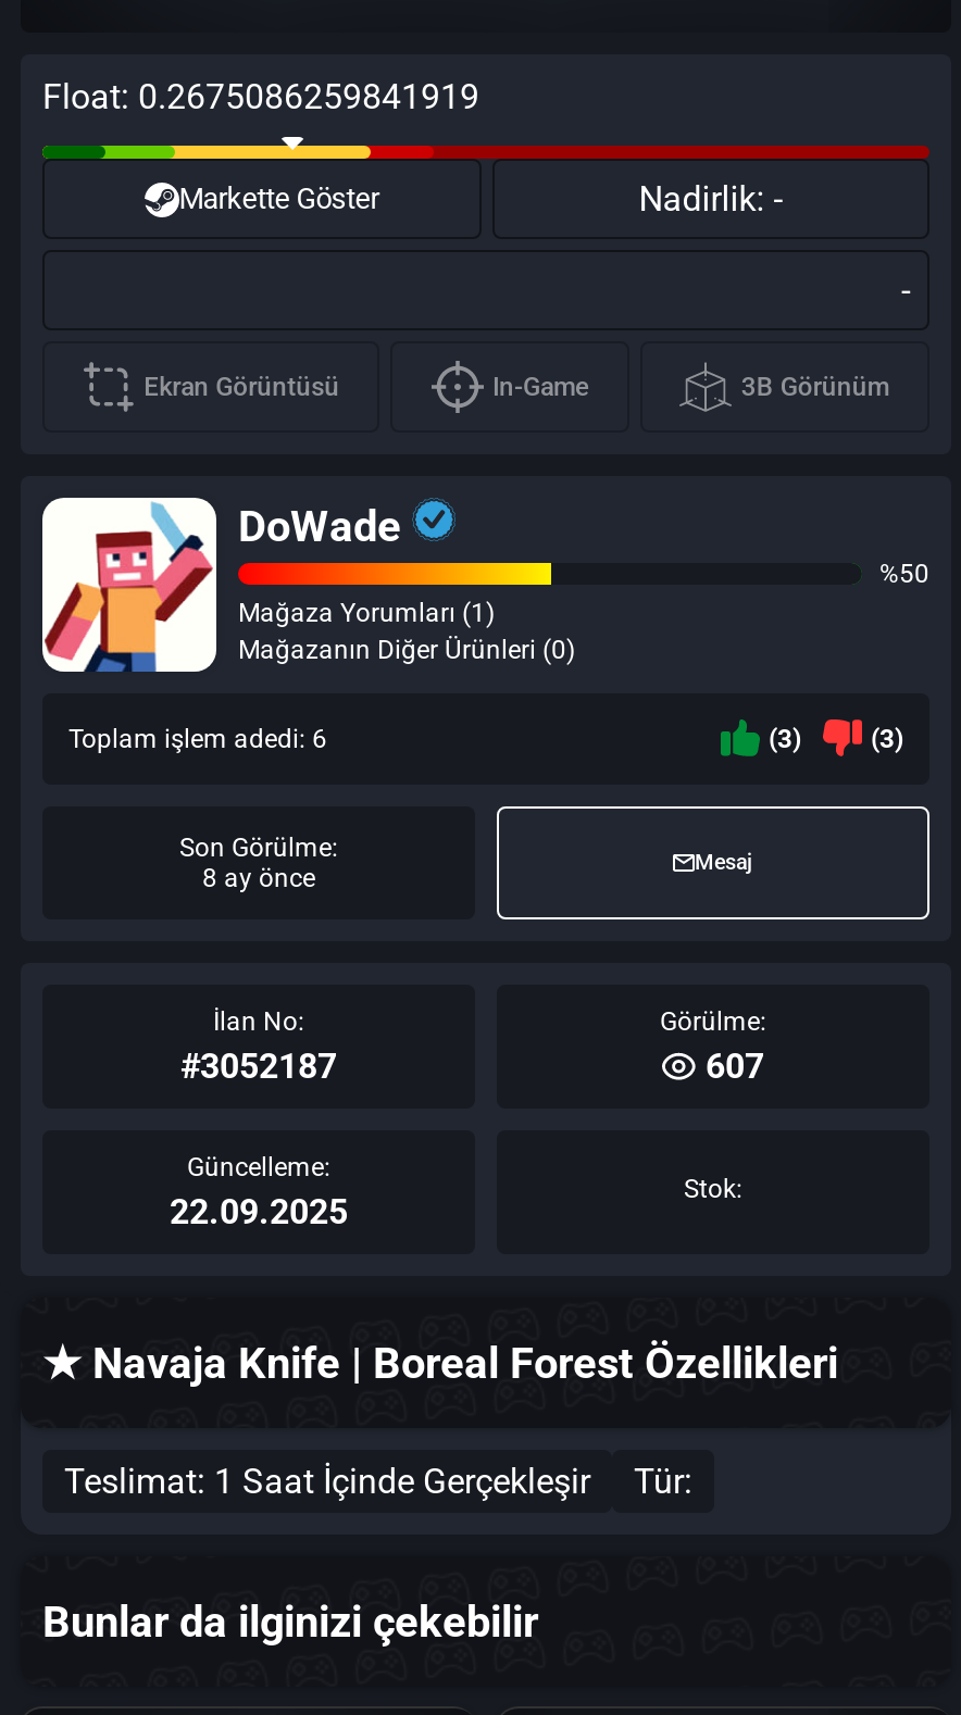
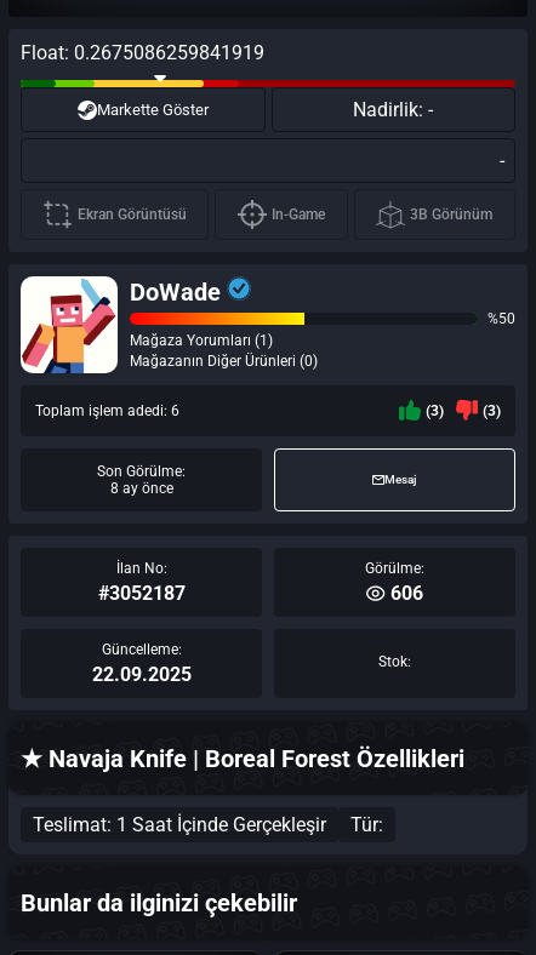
- 607
+ 606
